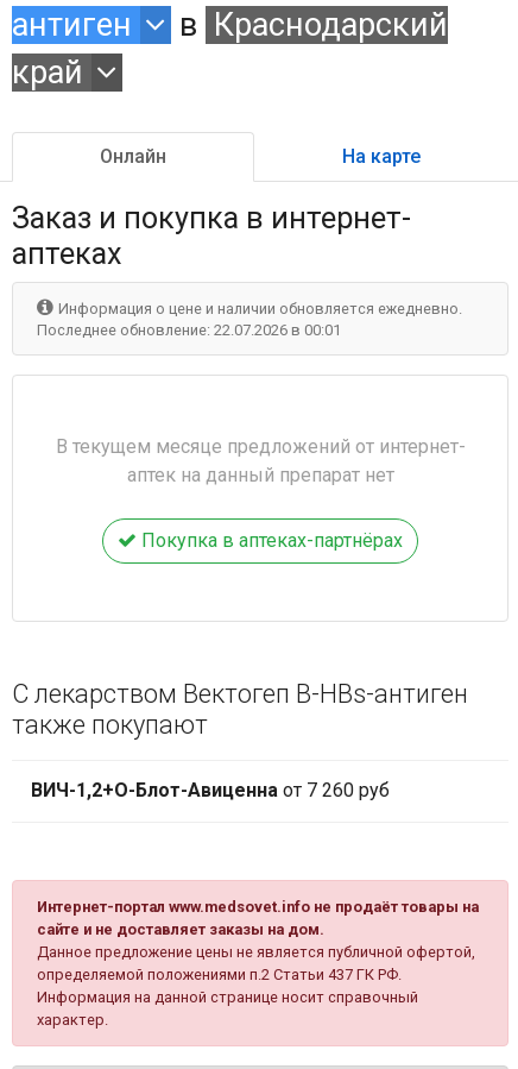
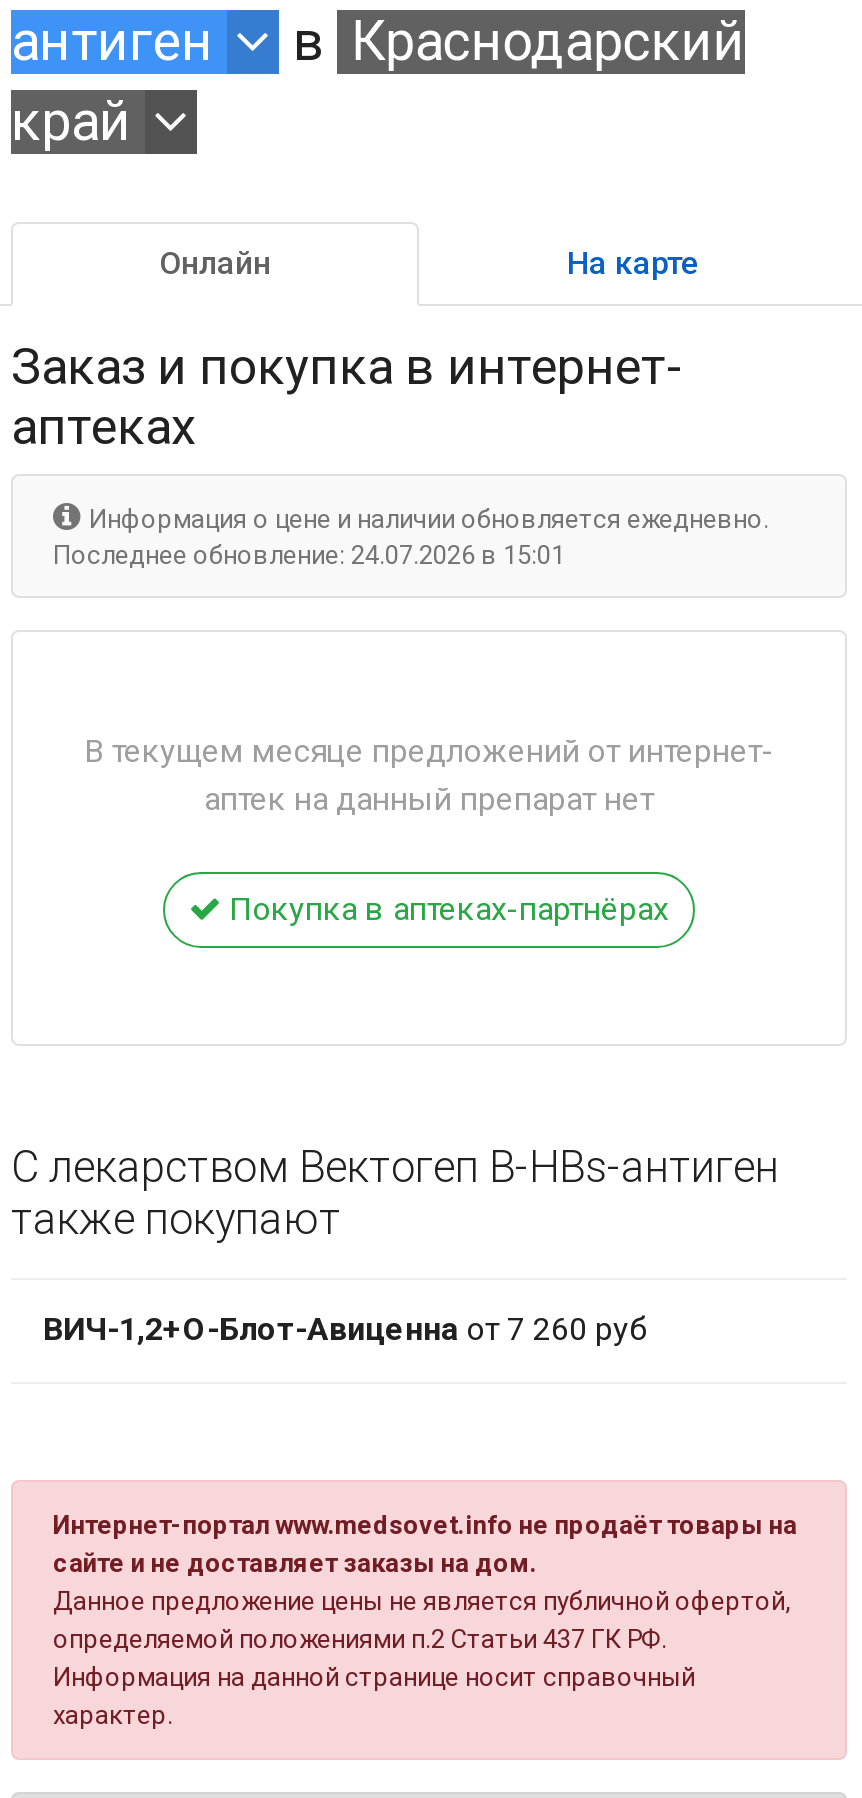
- Последнее обновление: 22.07.2026 в 00:01
+ Последнее обновление: 24.07.2026 в 15:01
